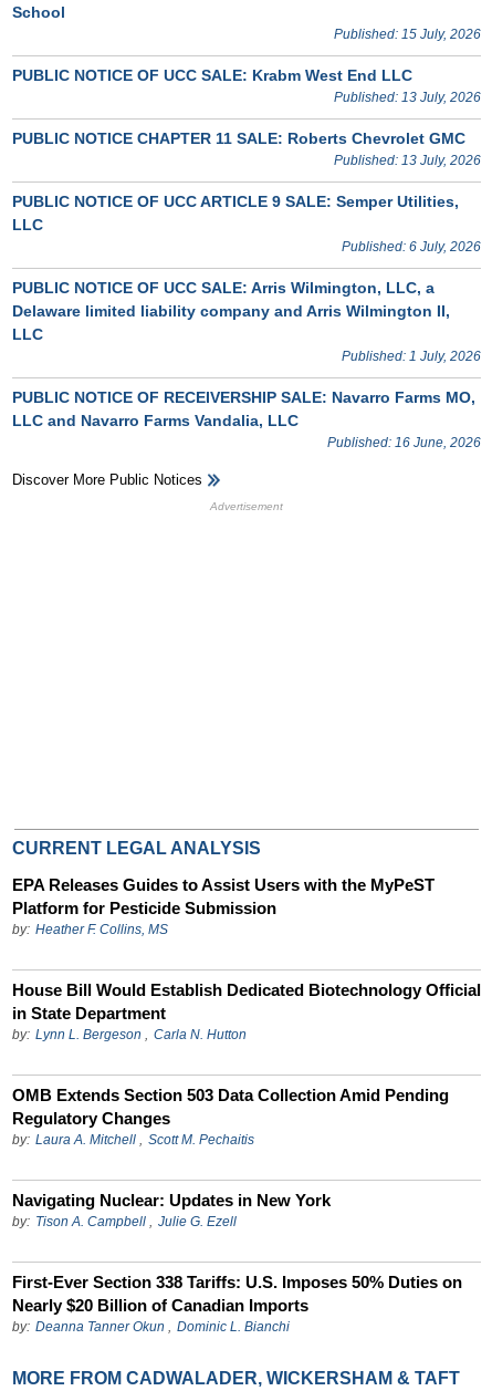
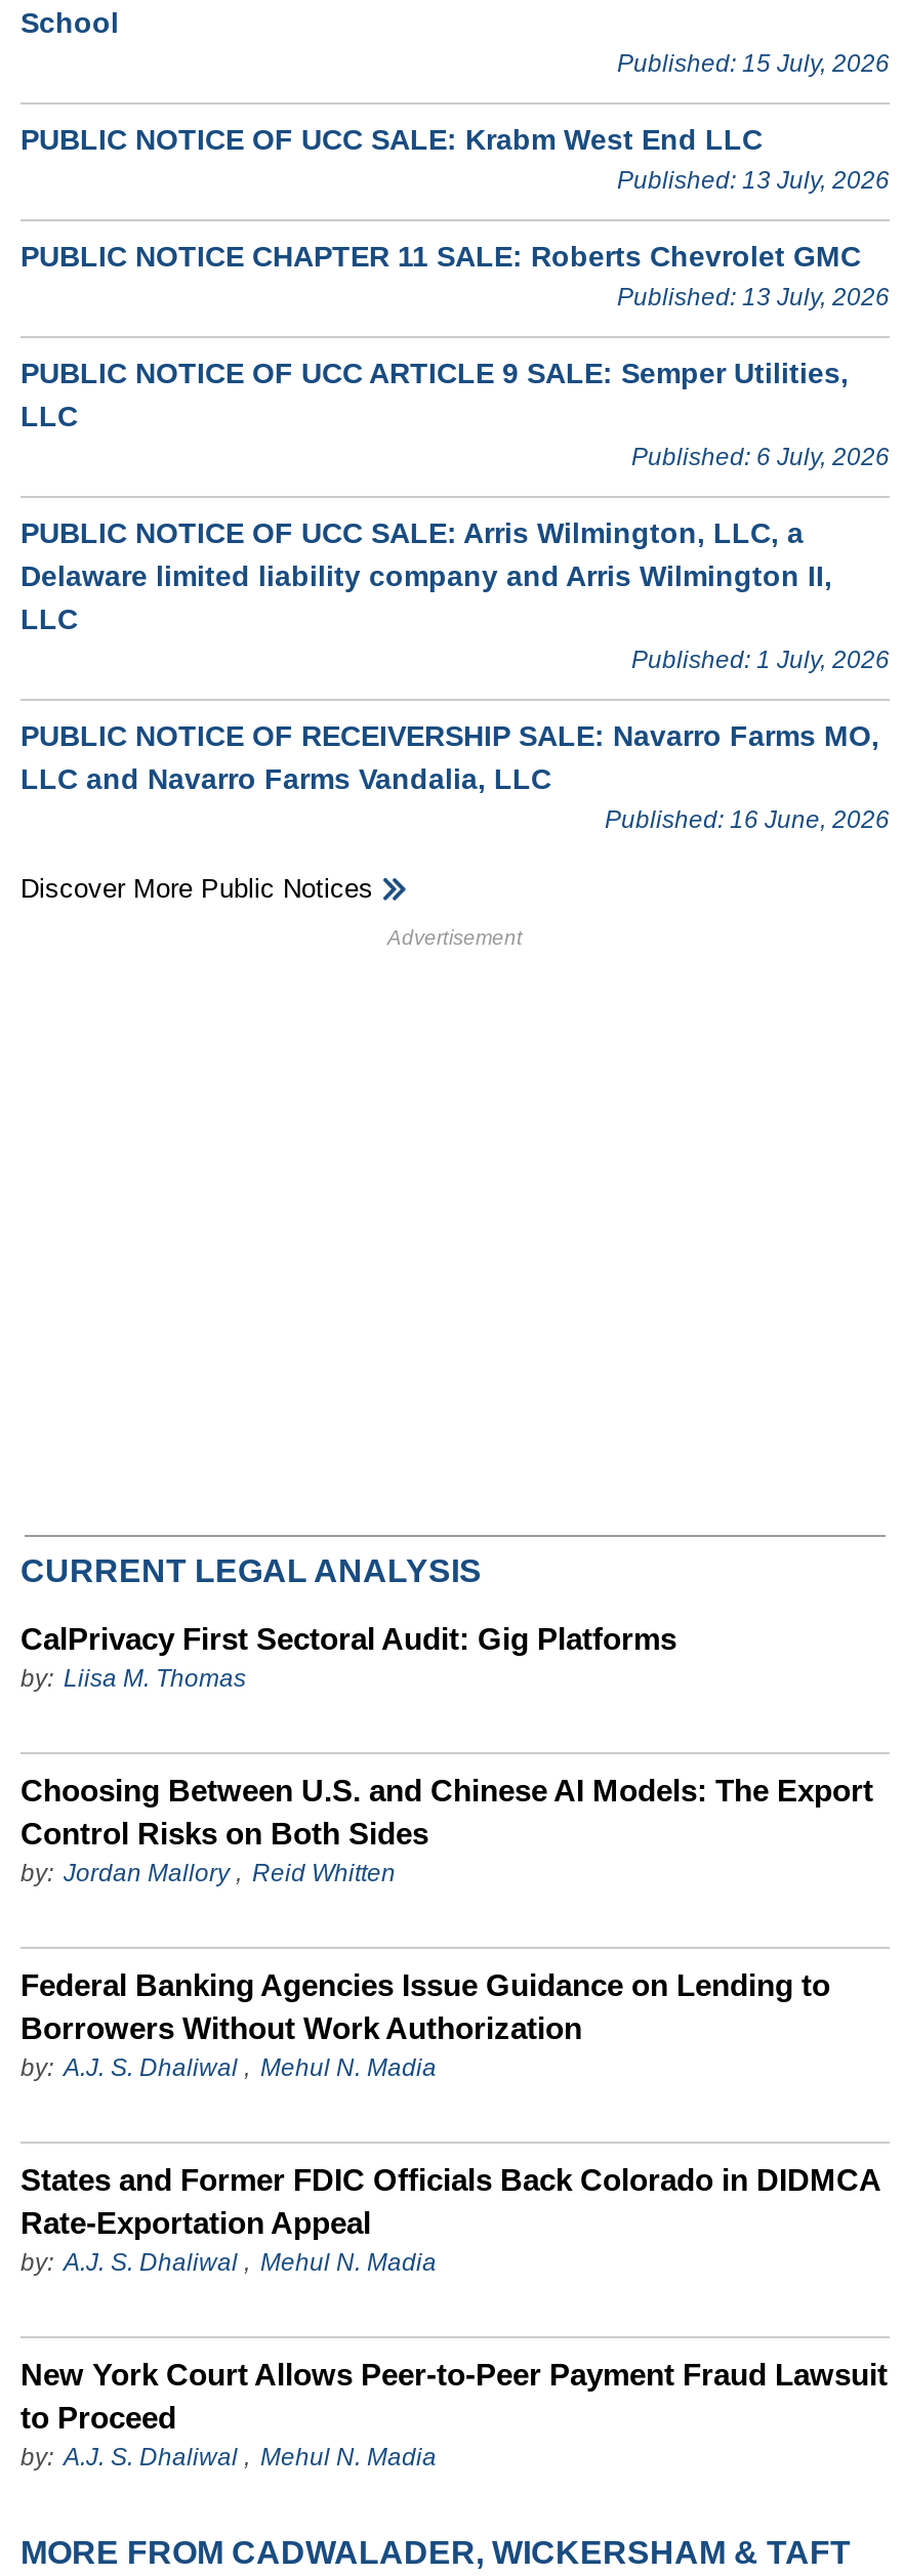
- EPA Releases Guides to Assist Users with the MyPeST
- Platform for Pesticide Submission
- by: Heather F. Collins, MS
+ CalPrivacy First Sectoral Audit: Gig Platforms
+ by: Liisa M. Thomas

- House Bill Would Establish Dedicated Biotechnology Official
- in State Department
- by: Lynn L. Bergeson, Carla N. Hutton
+ Choosing Between U.S. and Chinese AI Models: The Export
+ Control Risks on Both Sides
+ by: Jordan Mallory, Reid Whitten

- OMB Extends Section 503 Data Collection Amid Pending
- Regulatory Changes
- by: Laura A. Mitchell, Scott M. Pechaitis
+ Federal Banking Agencies Issue Guidance on Lending to
+ Borrowers Without Work Authorization
+ by: A.J. S. Dhaliwal, Mehul N. Madia

- Navigating Nuclear: Updates in New York
- by: Tison A. Campbell, Julie G. Ezell
+ States and Former FDIC Officials Back Colorado in DIDMCA
+ Rate-Exportation Appeal
+ by: A.J. S. Dhaliwal, Mehul N. Madia

- First-Ever Section 338 Tariffs: U.S. Imposes 50% Duties on
- Nearly $20 Billion of Canadian Imports
- by: Deanna Tanner Okun, Dominic L. Bianchi
+ New York Court Allows Peer-to-Peer Payment Fraud Lawsuit
+ to Proceed
+ by: A.J. S. Dhaliwal, Mehul N. Madia
